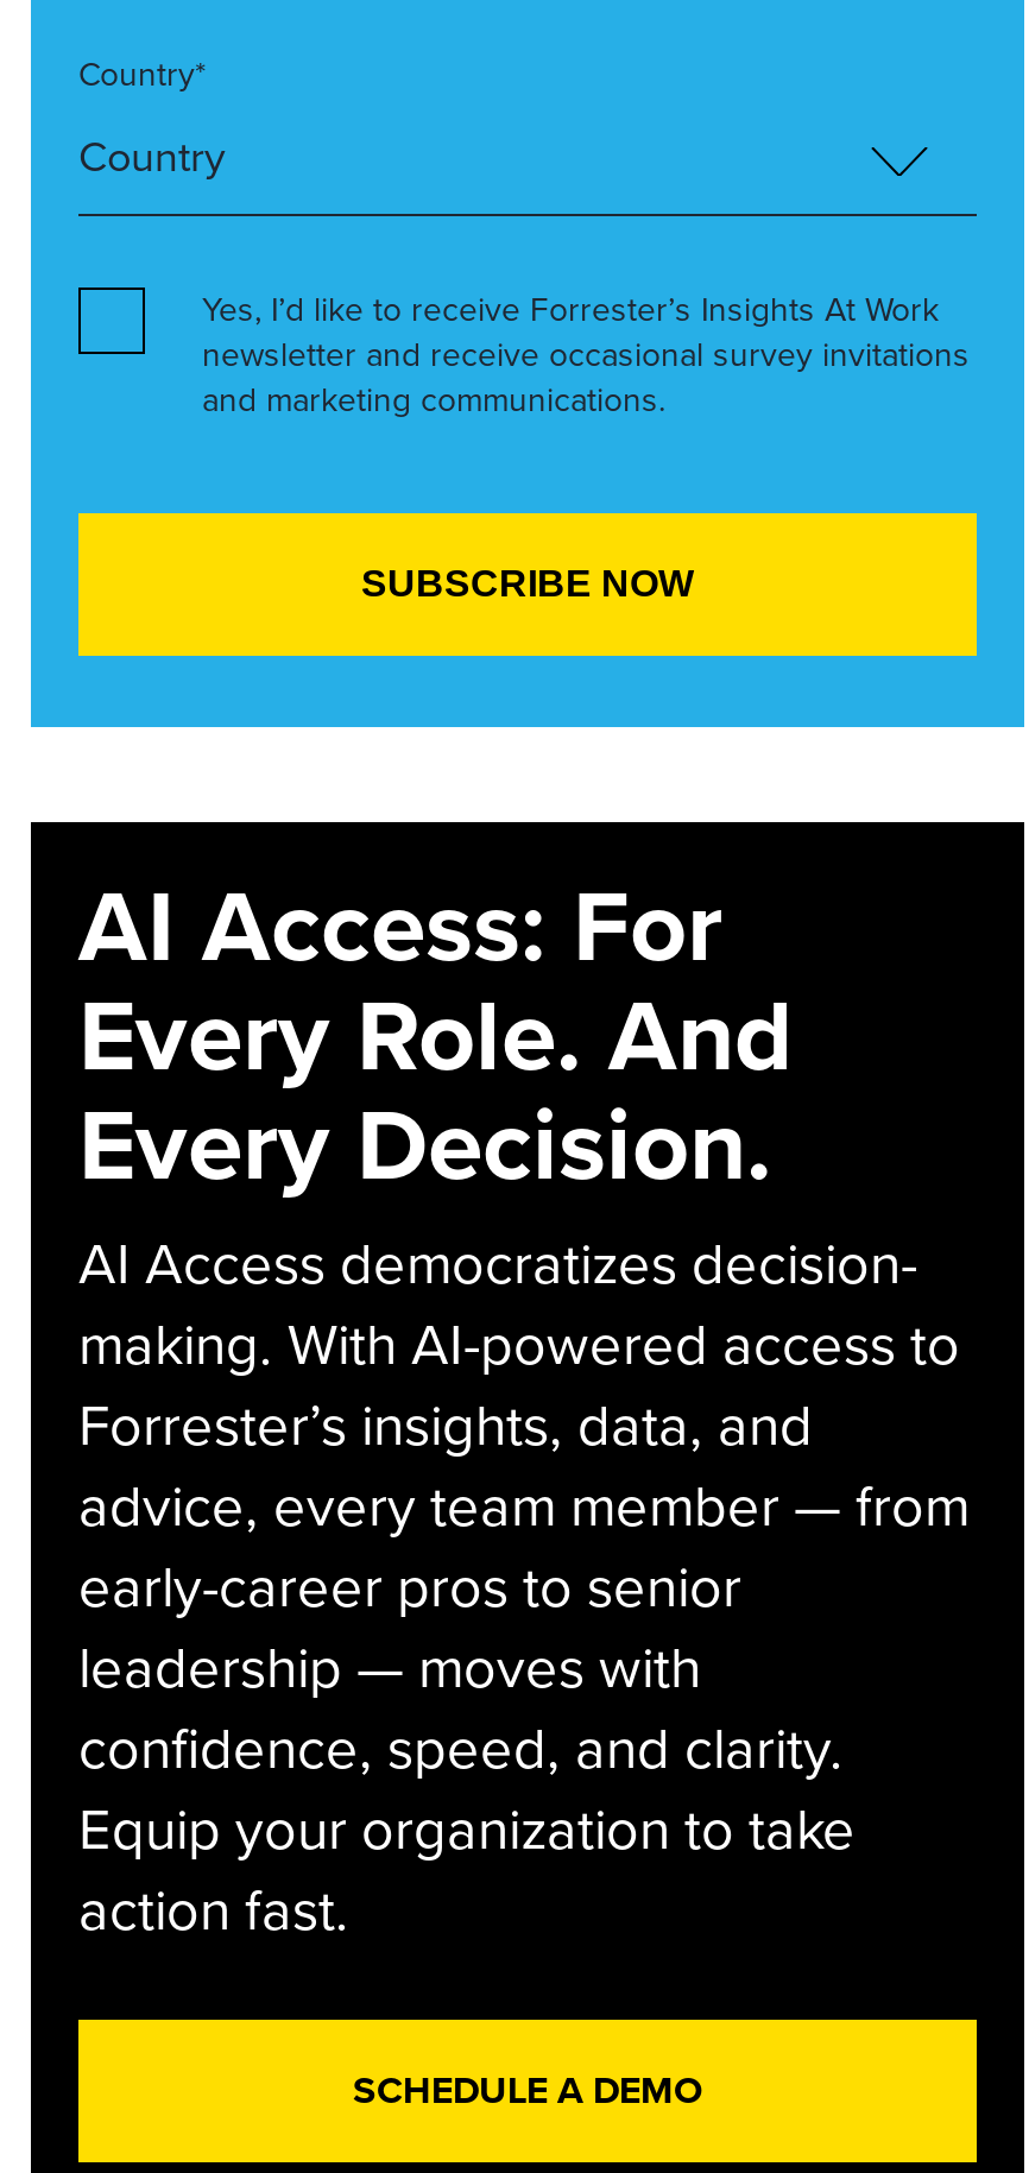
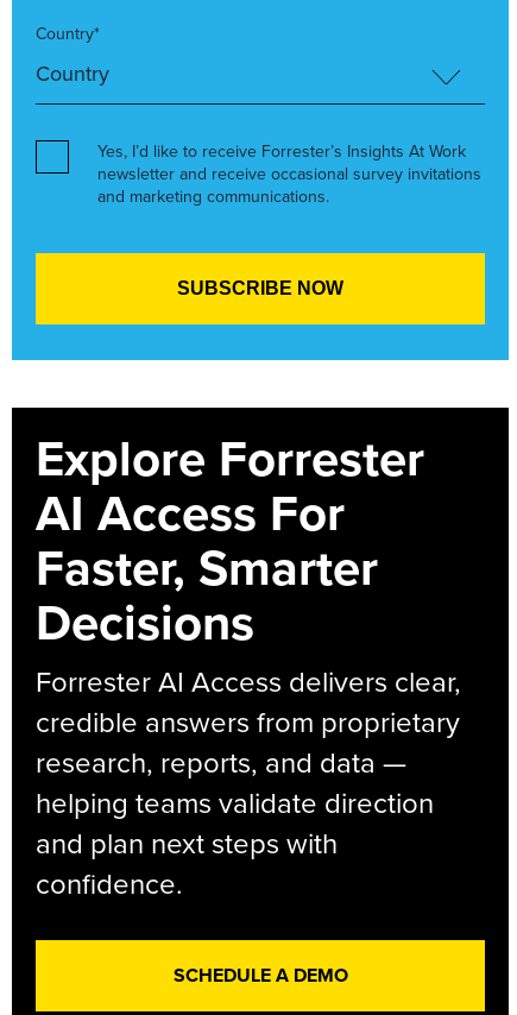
- AI Access: For
- Every Role. And
- Every Decision.
- AI Access democratizes decision-
- making. With AI-powered access to
- Forrester’s insights, data, and
- advice, every team member — from
- early-career pros to senior
- leadership — moves with
- confidence, speed, and clarity.
- Equip your organization to take
- action fast.
+ Explore Forrester
+ AI Access For
+ Faster, Smarter
+ Decisions
+ Forrester AI Access delivers clear,
+ credible answers from proprietary
+ research, reports, and data —
+ helping teams validate direction
+ and plan next steps with
+ confidence.
